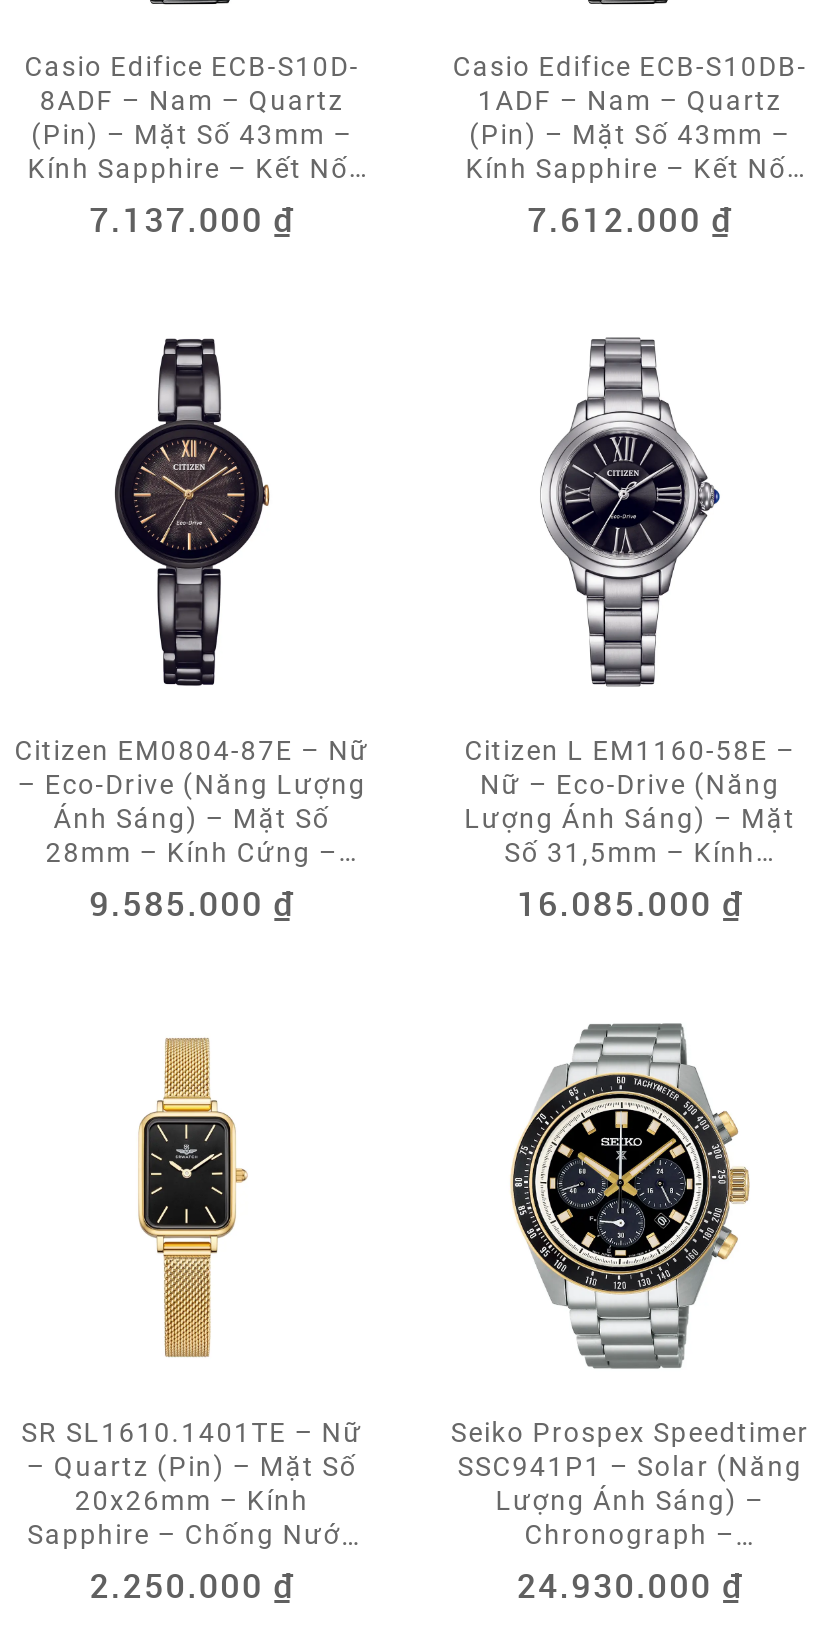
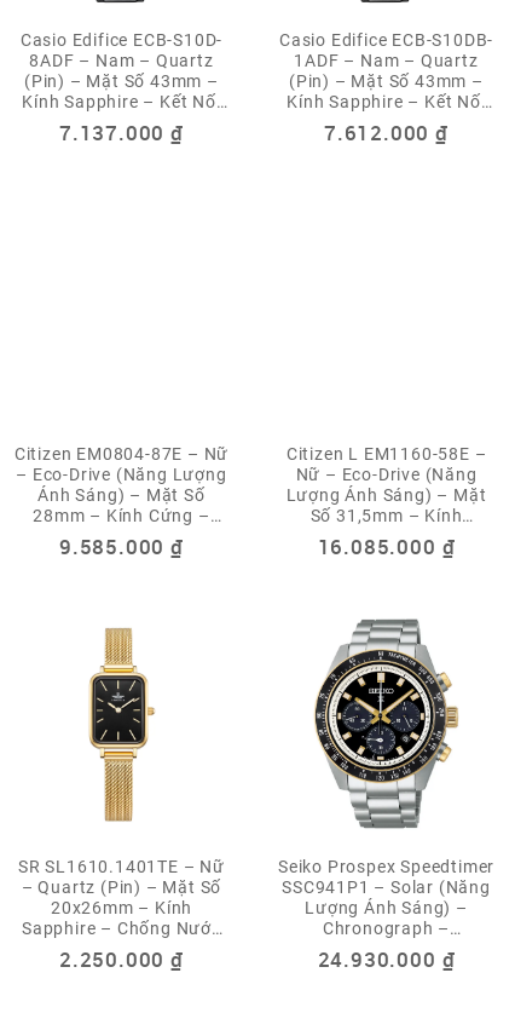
- [image]

- [image]
